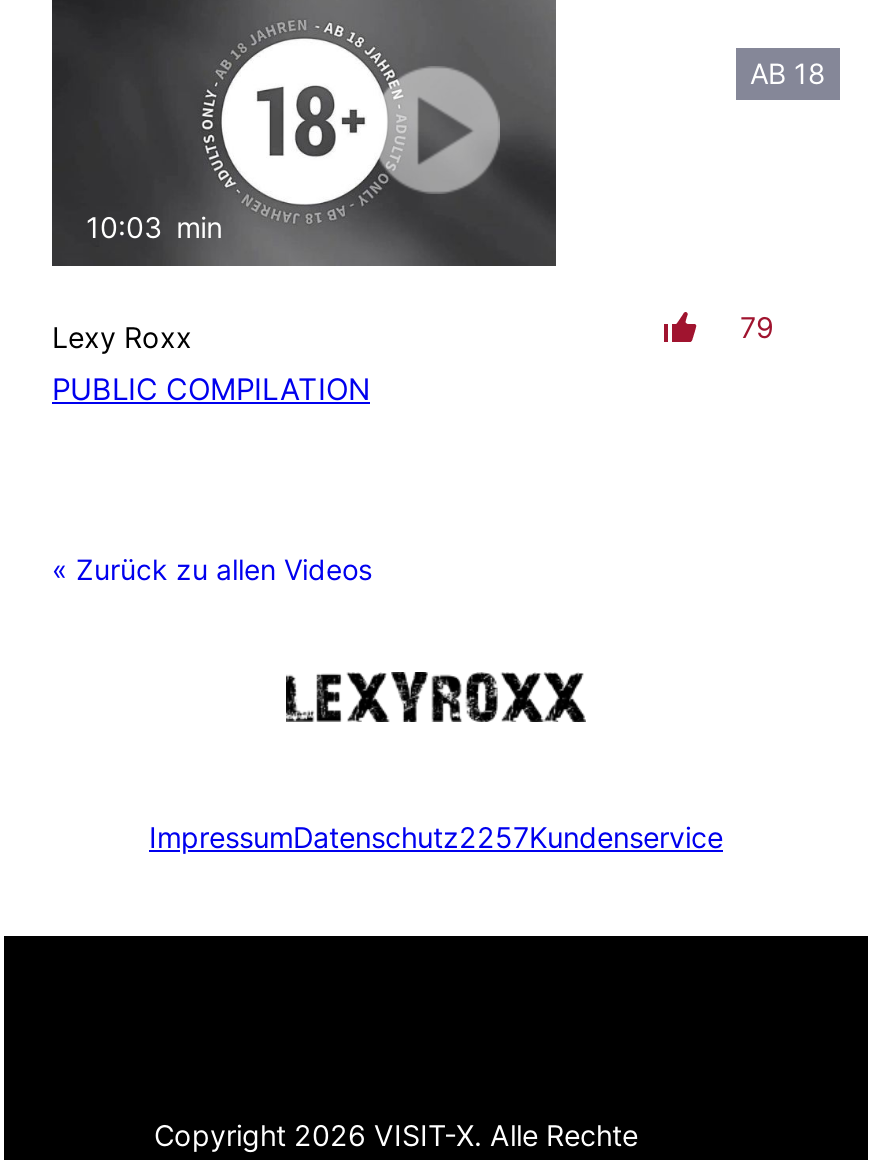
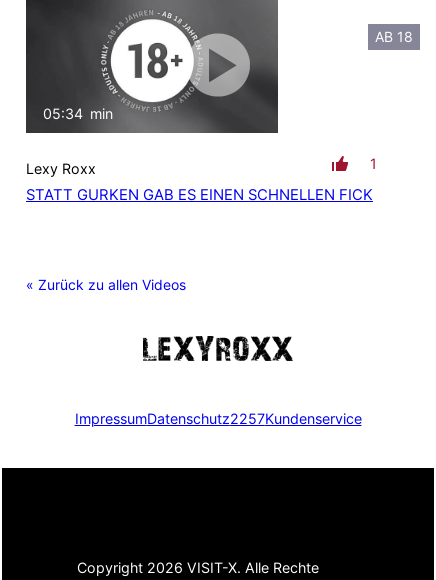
- 10:03 min
+ 05:34 min

- 79
+ 1

- PUBLIC COMPILATION
+ STATT GURKEN GAB ES EINEN SCHNELLEN FICK
